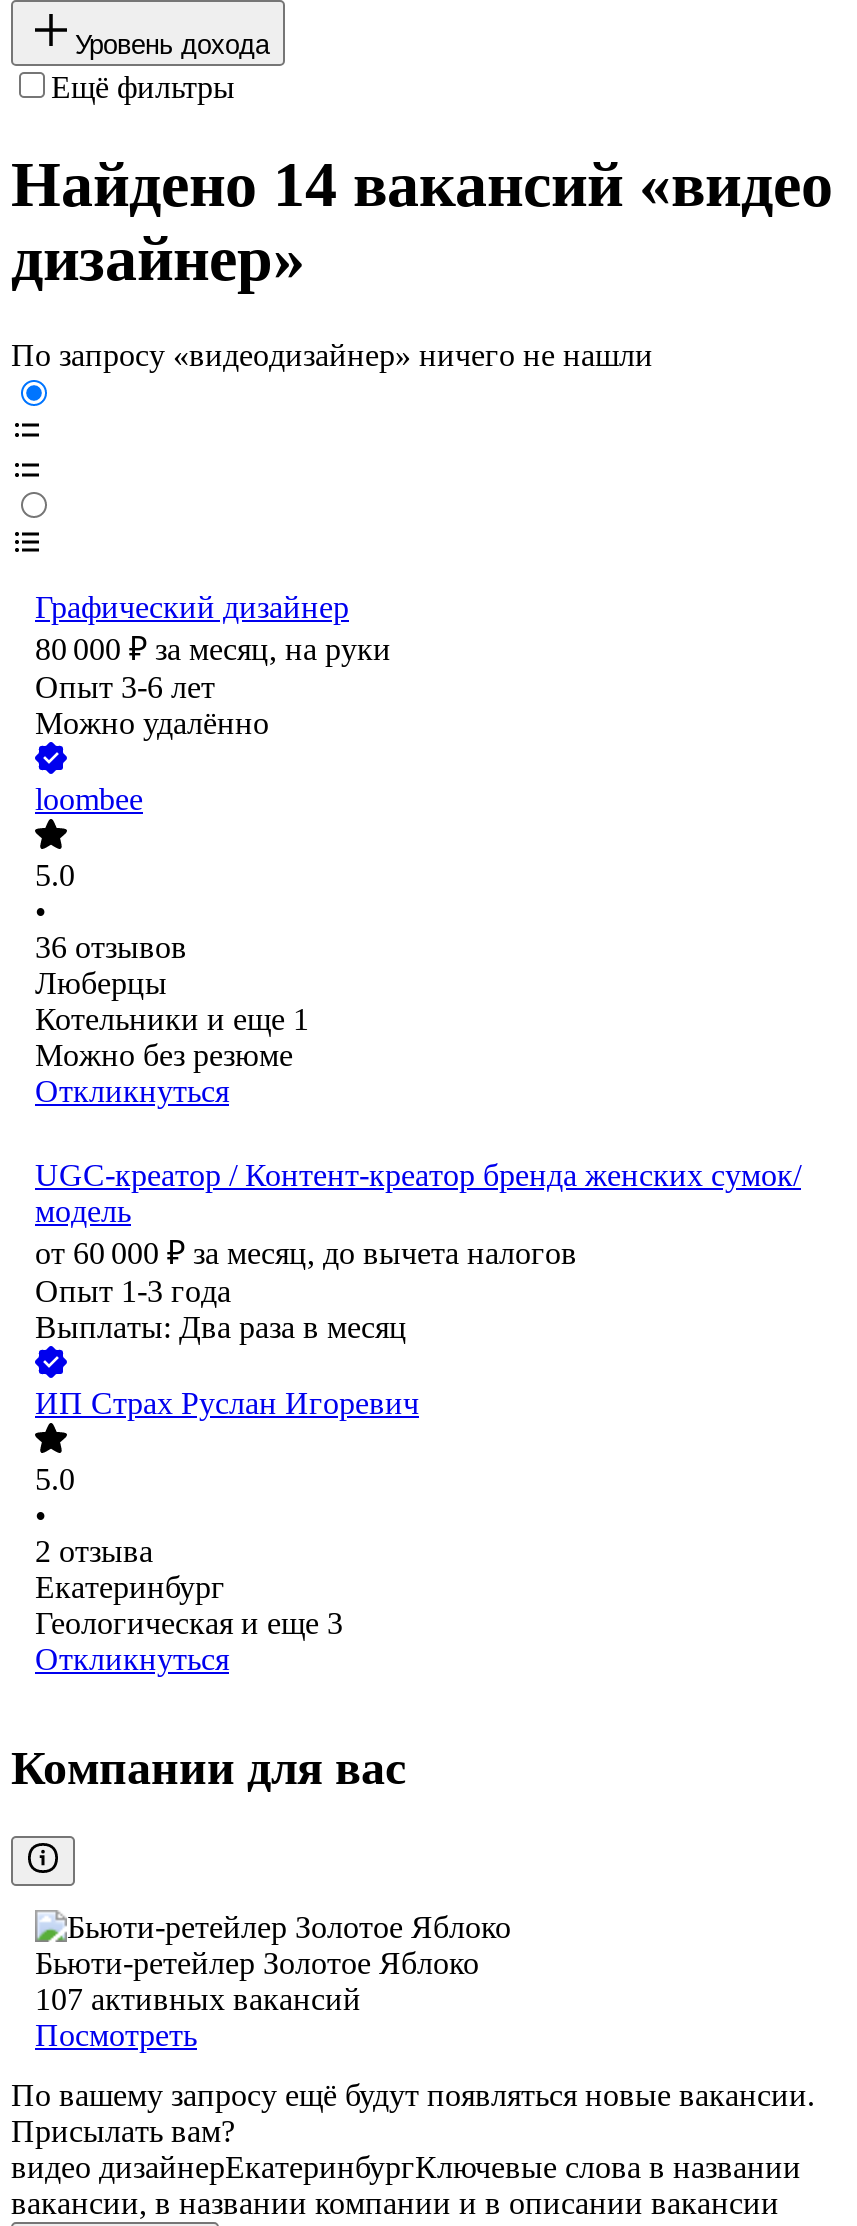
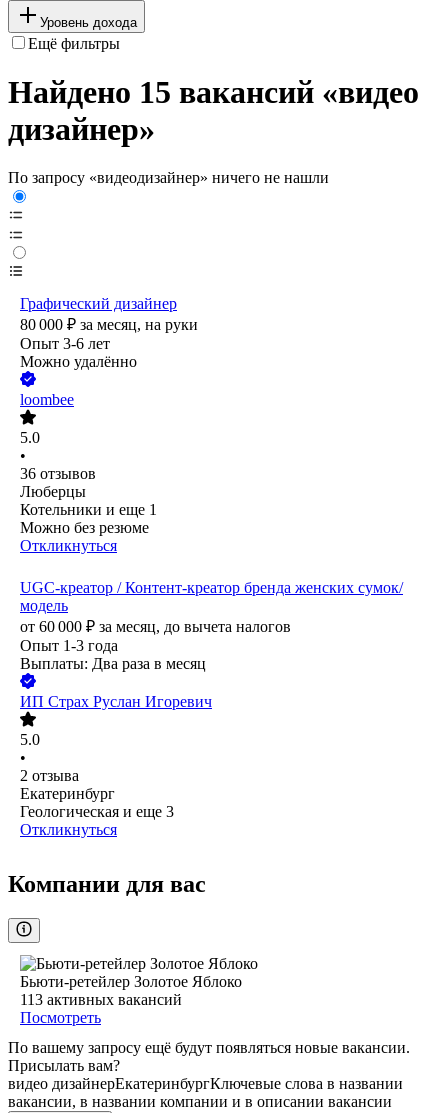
- Найдено 14 вакансий «видео
+ Найдено 15 вакансий «видео

- 107 активных вакансий
+ 113 активных вакансий
